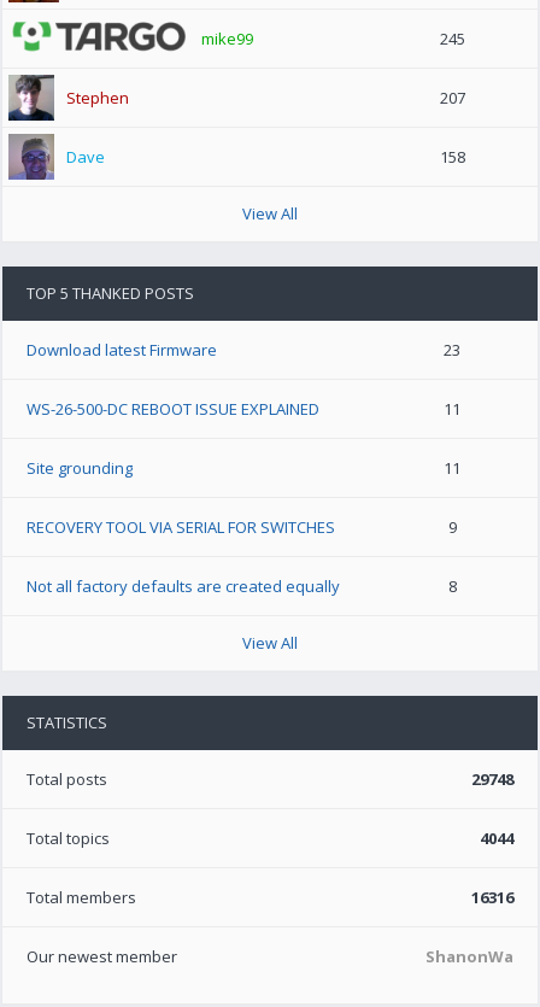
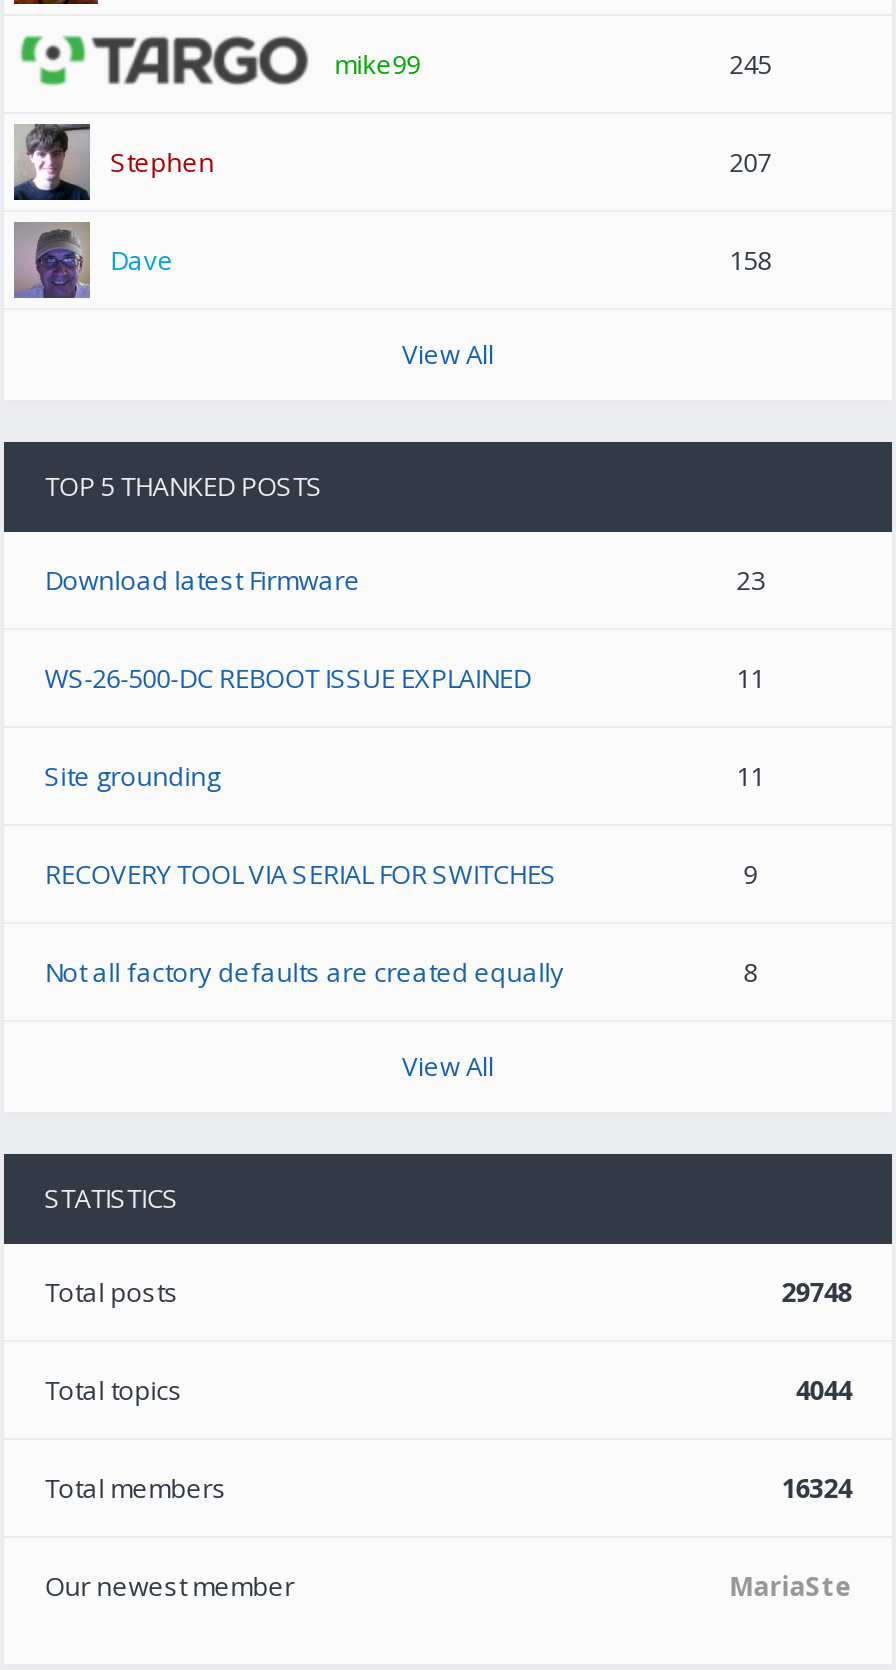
- 16316
+ 16324

- ShanonWa
+ MariaSte
